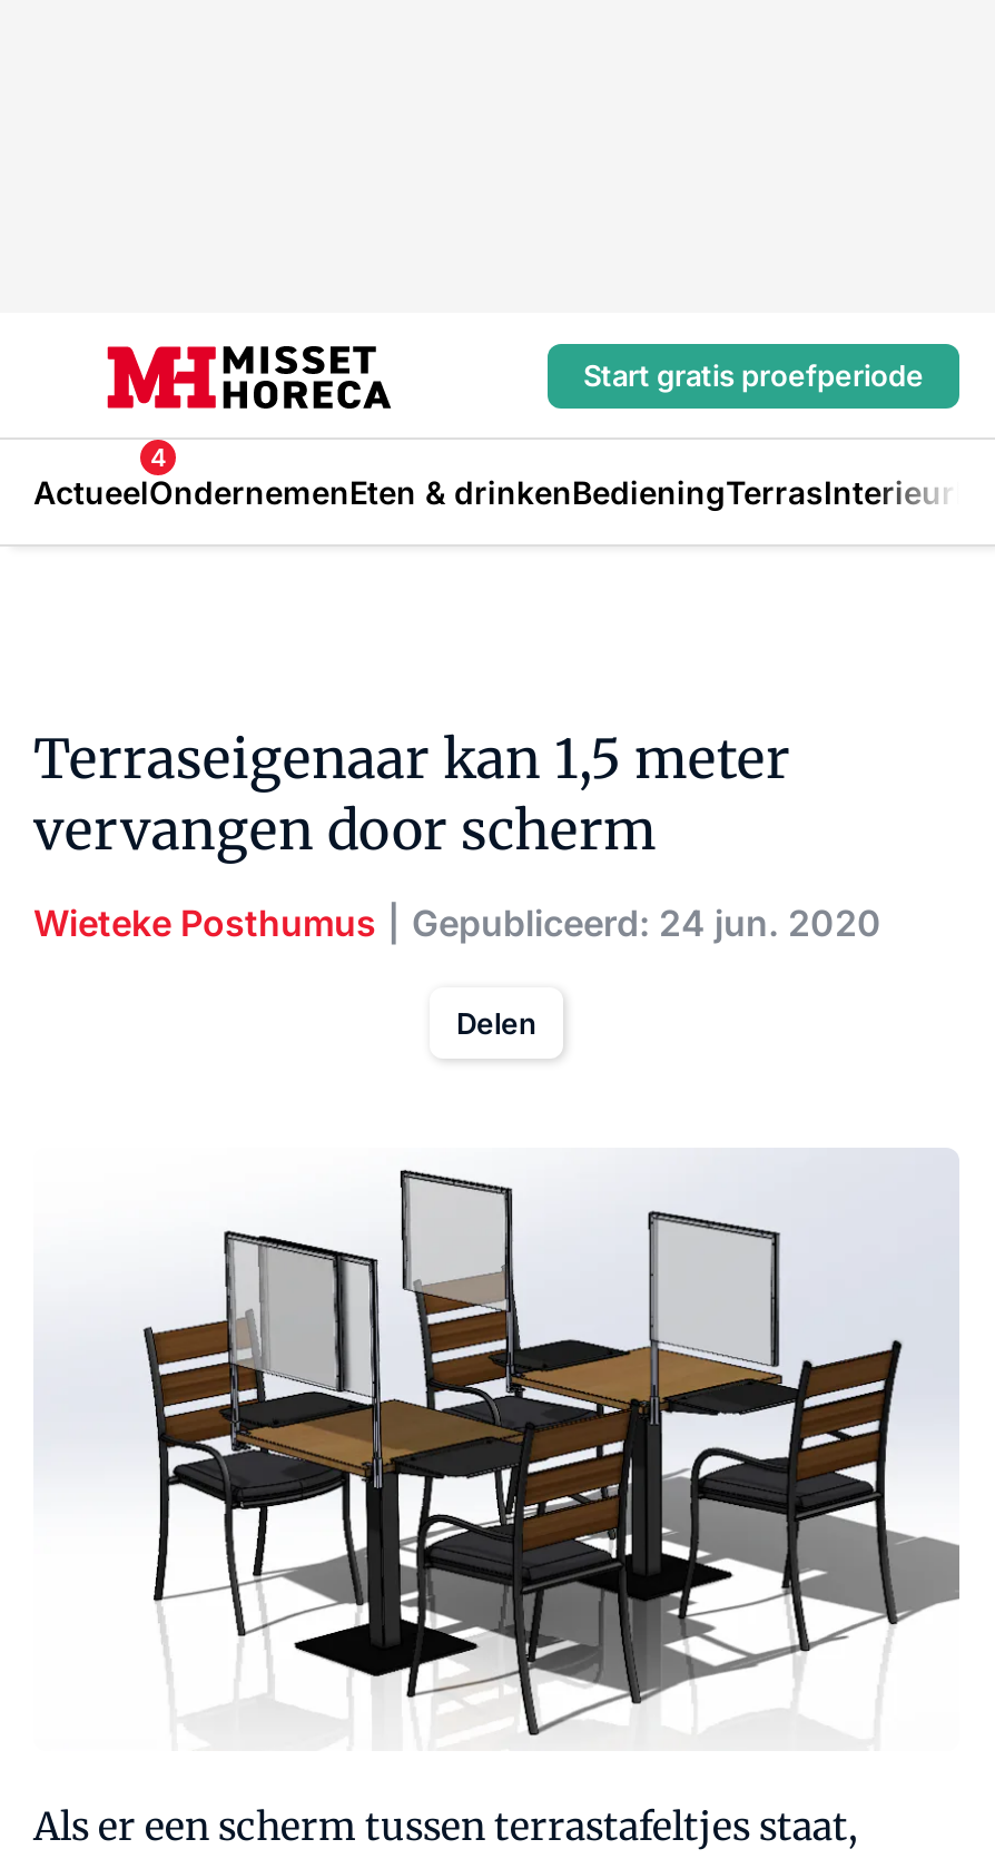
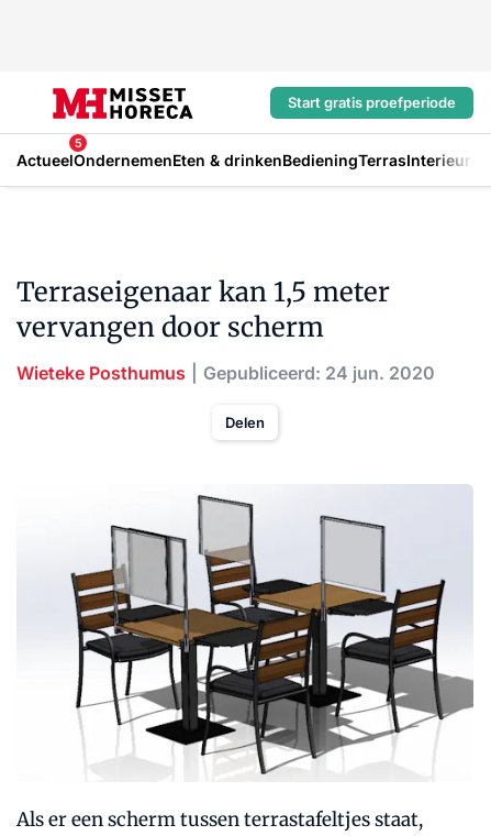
- 4
+ 5
